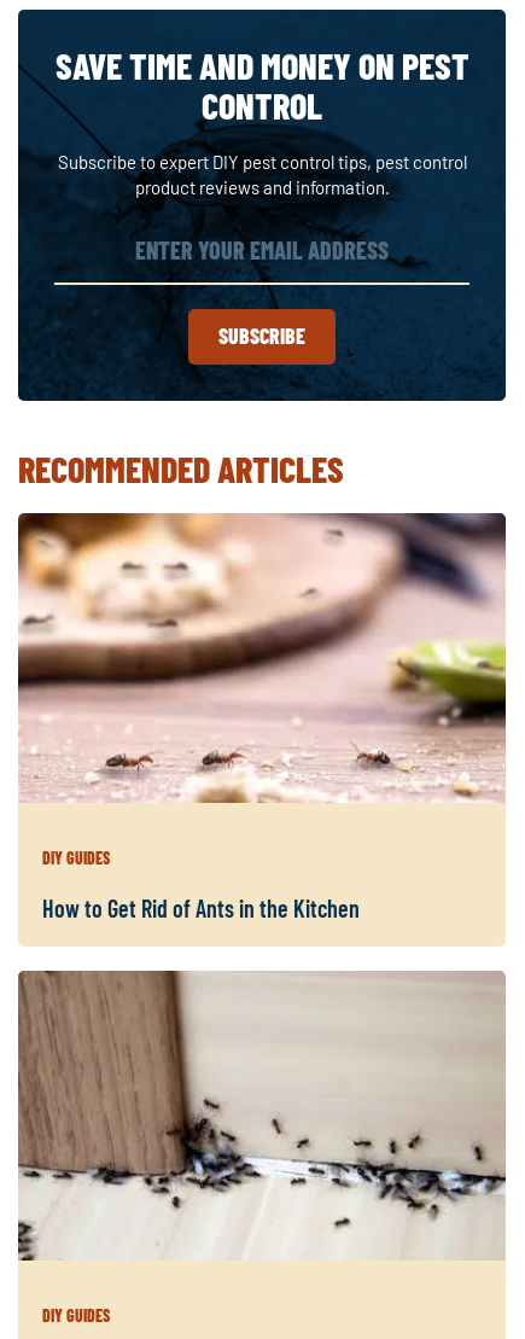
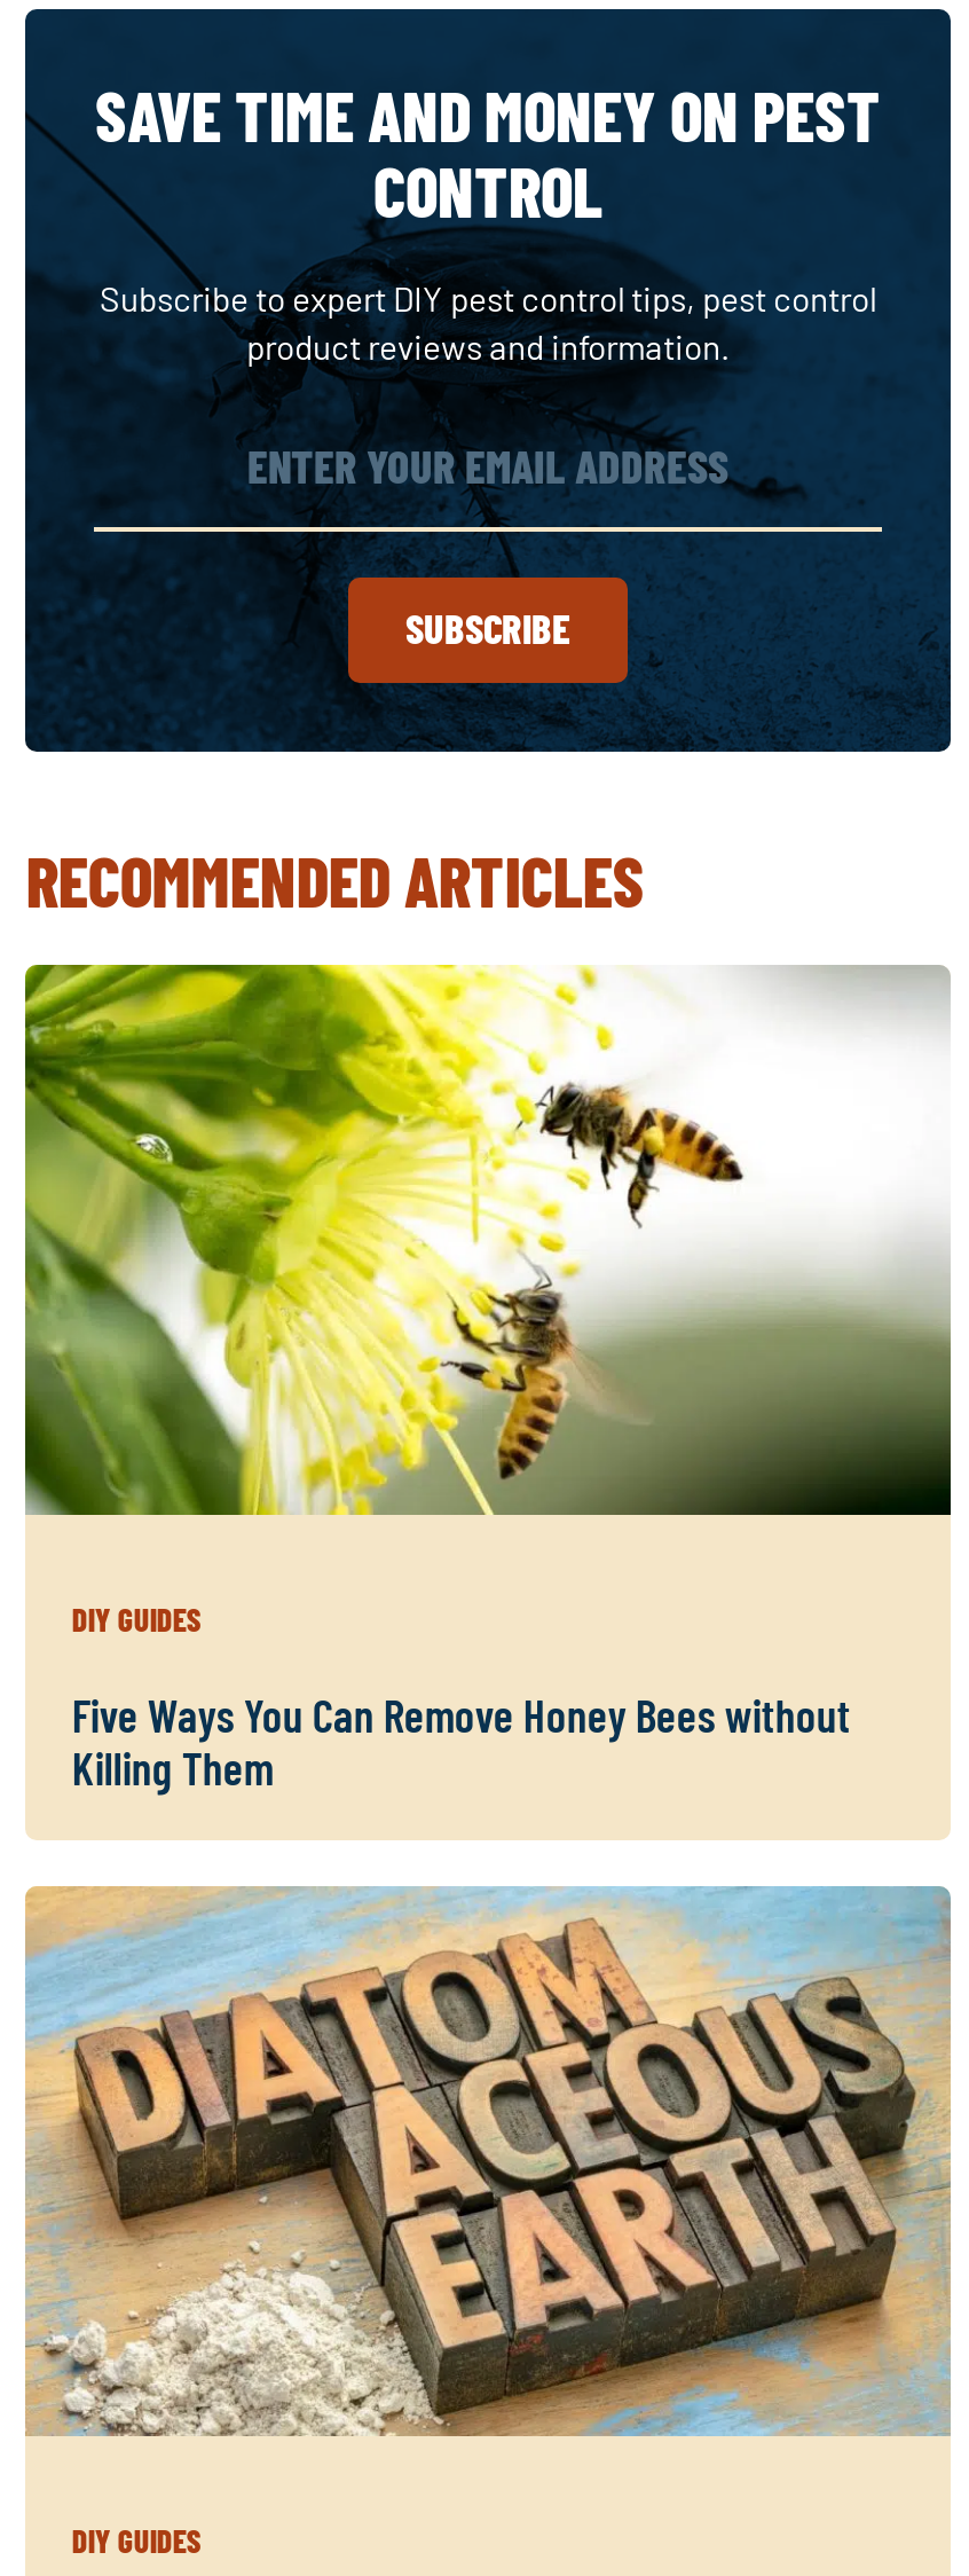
- [image]
+ [image]

- How to Get Rid of Ants in the Kitchen
+ Five Ways You Can Remove Honey Bees without
+ Killing Them

- [image]
+ [image]
